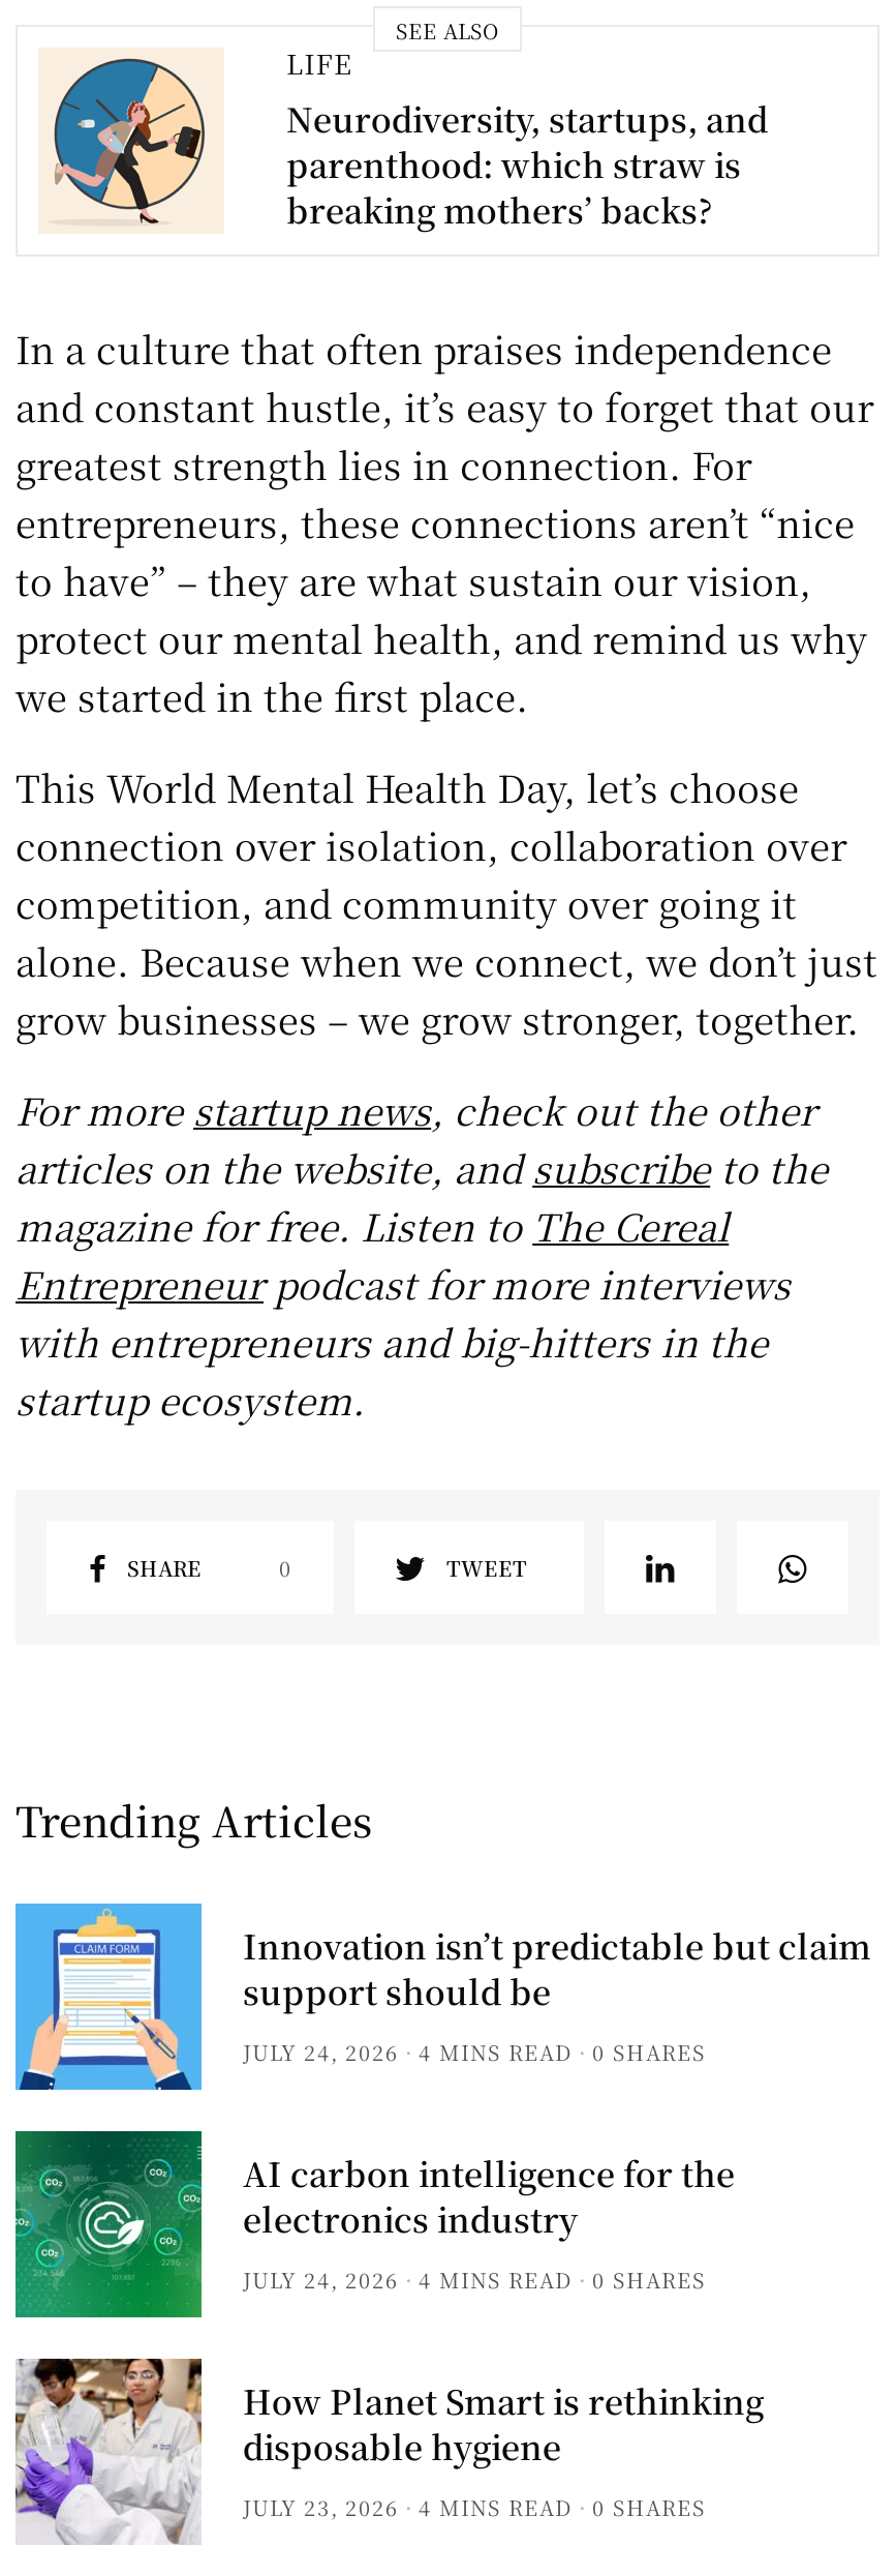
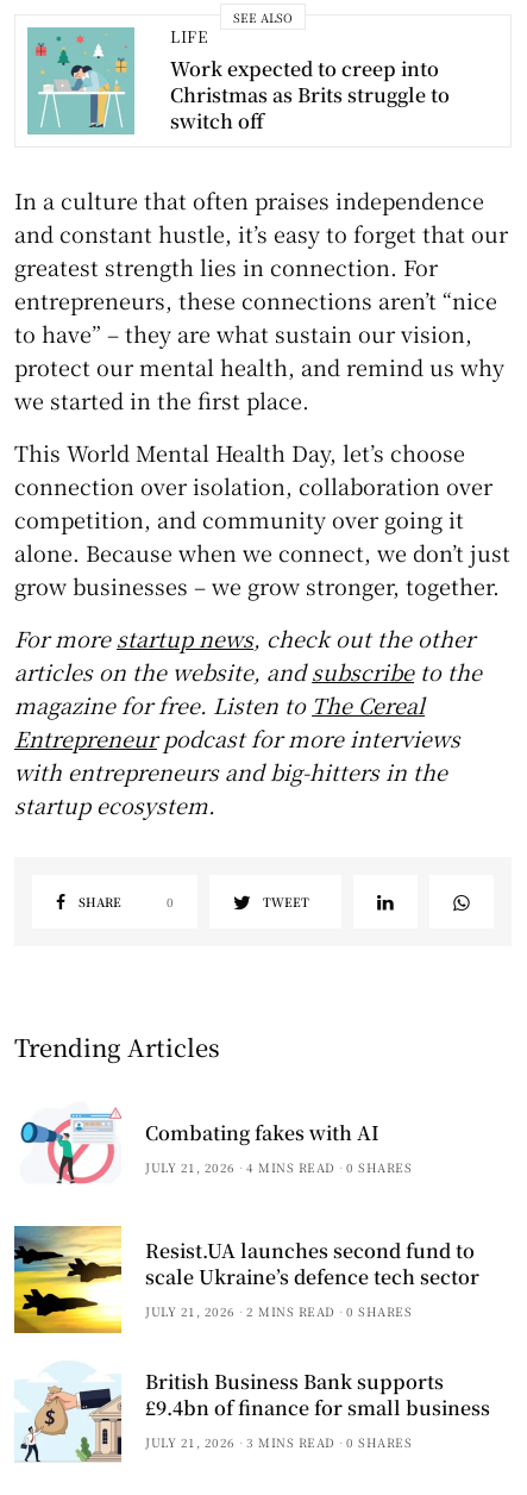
- [image]
- Neurodiversity, startups, and
- parenthood: which straw is
- breaking mothers’ backs?
+ [image]
+ Work expected to creep into
+ Christmas as Brits struggle to
+ switch off

- [image]
- Innovation isn’t predictable but claim
- support should be
- JULY 24, 2026
+ [image]
+ Combating fakes with AI
+ JULY 21, 2026

- [image]
- AI carbon intelligence for the
- electronics industry
- JULY 24, 2026
- 4 MINS READ
+ [image]
+ Resist.UA launches second fund to
+ scale Ukraine’s defence tech sector
+ JULY 21, 2026
+ 2 MINS READ

- [image]
- How Planet Smart is rethinking
- disposable hygiene
- JULY 23, 2026
- 4 MINS READ
+ [image]
+ British Business Bank supports
+ £9.4bn of finance for small business
+ JULY 21, 2026
+ 3 MINS READ
